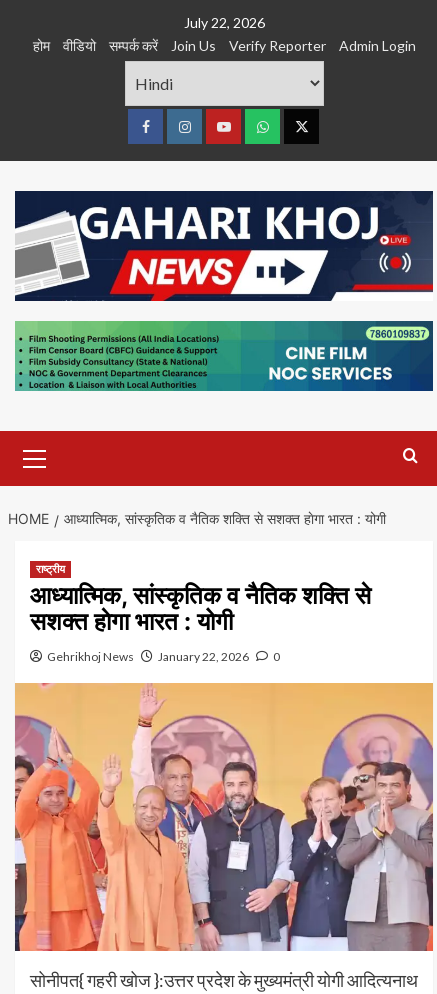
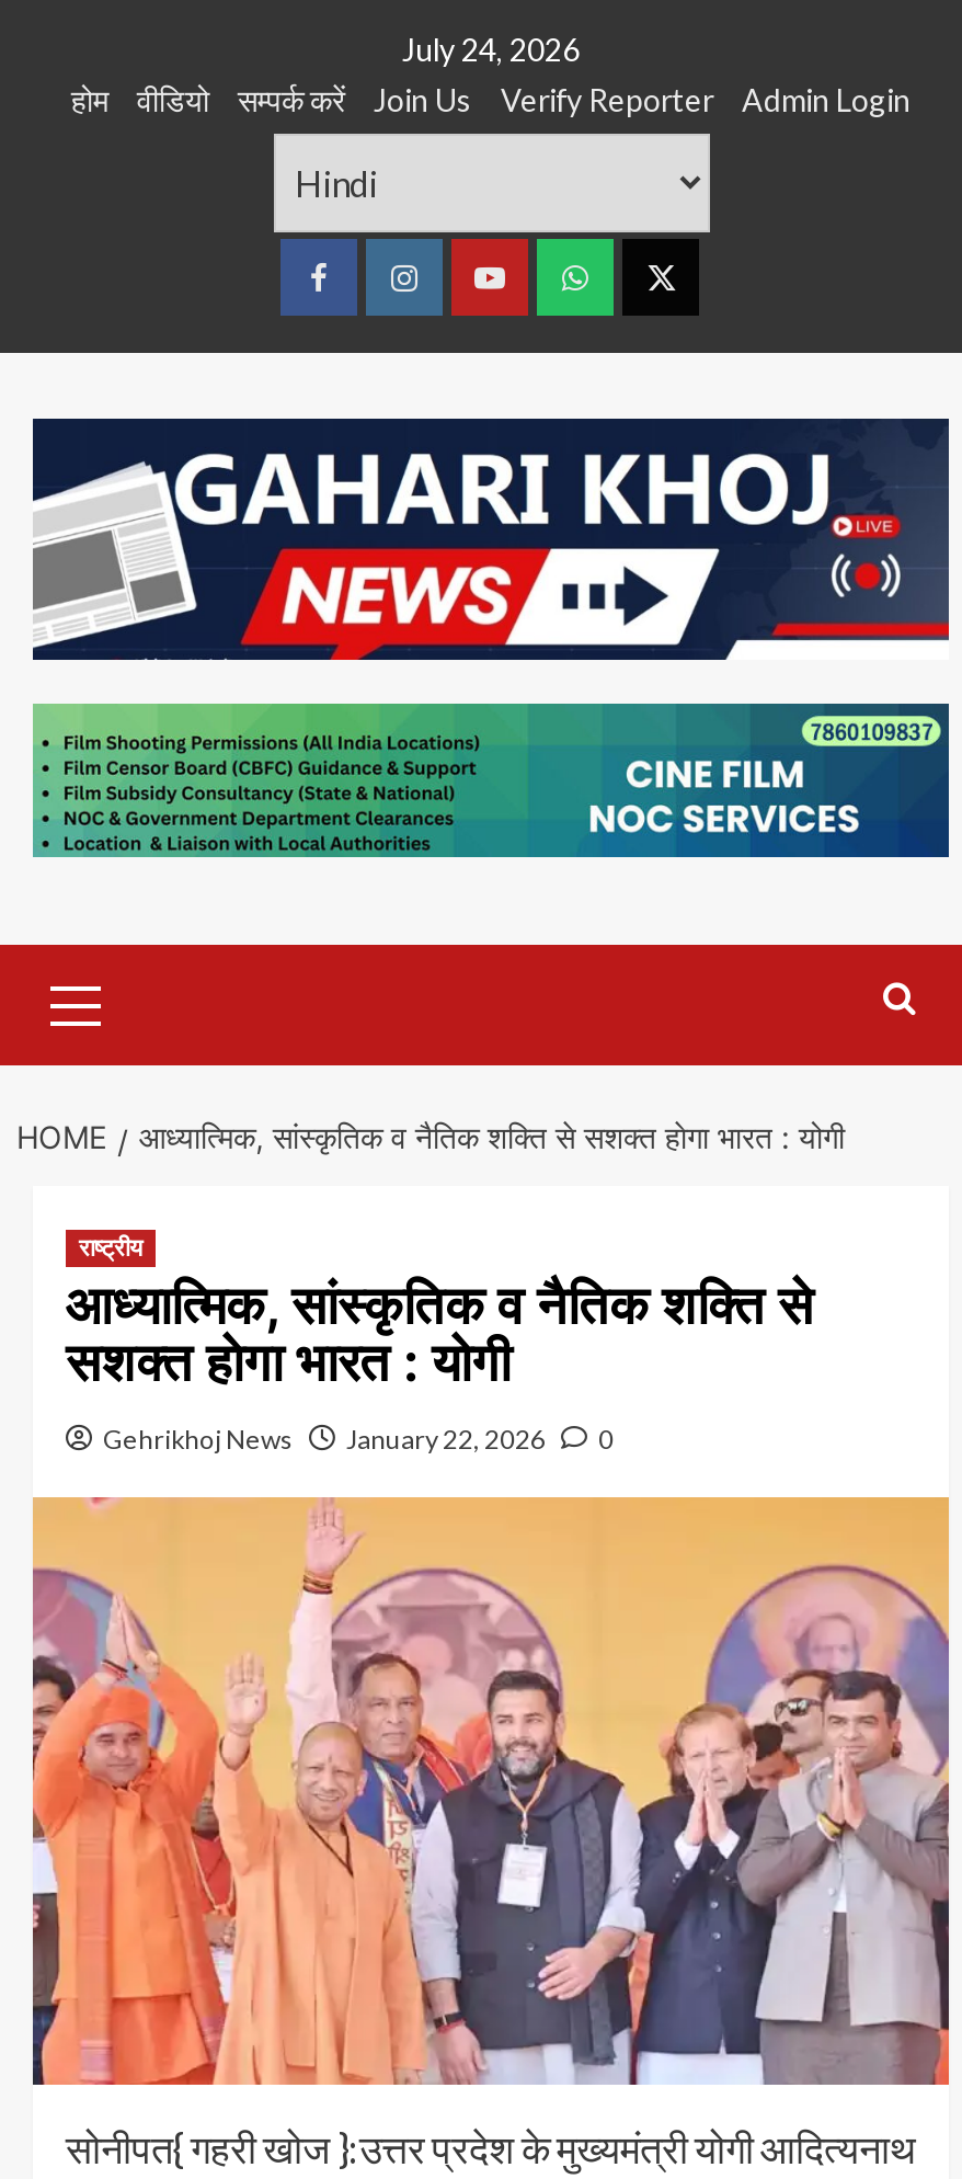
- July 22, 2026
+ July 24, 2026
